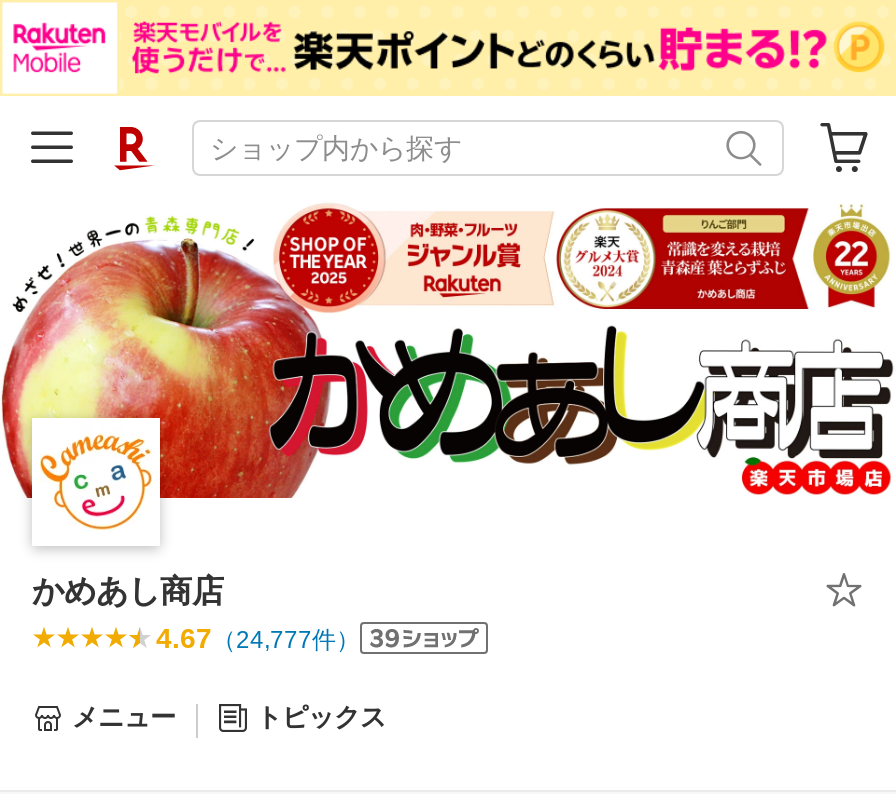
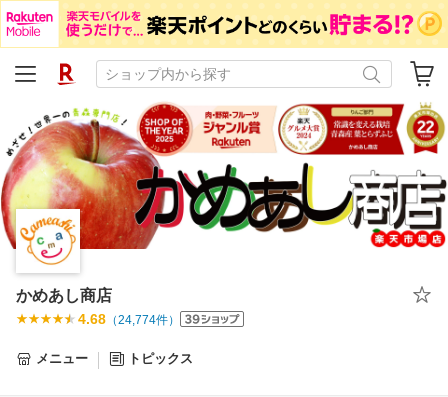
- 4.67（24,777件）
+ 4.68（24,774件）
